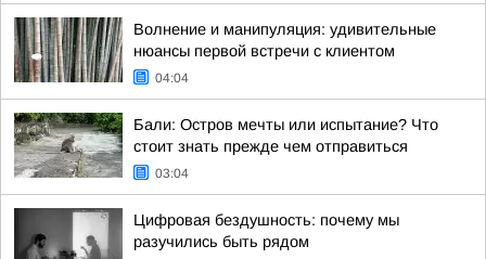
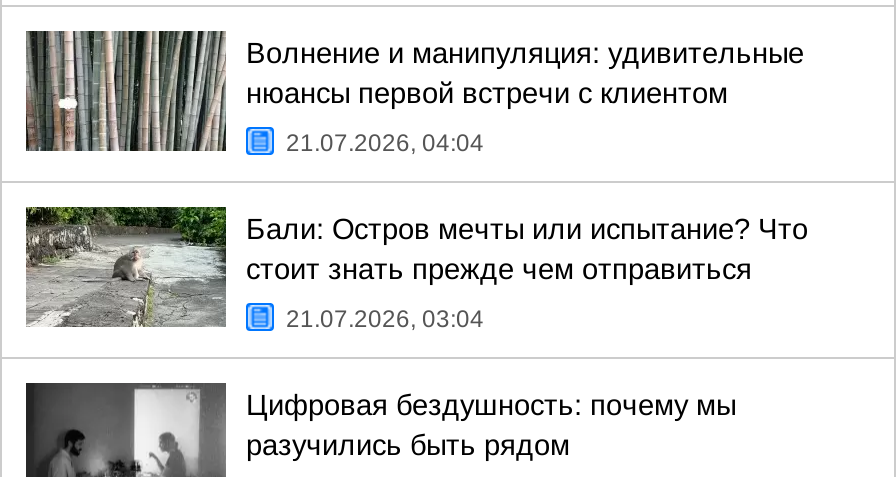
- 04:04
+ 21.07.2026, 04:04

- 03:04
+ 21.07.2026, 03:04
